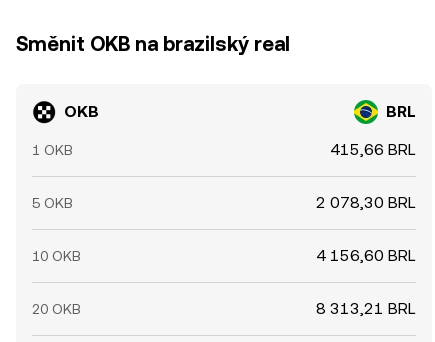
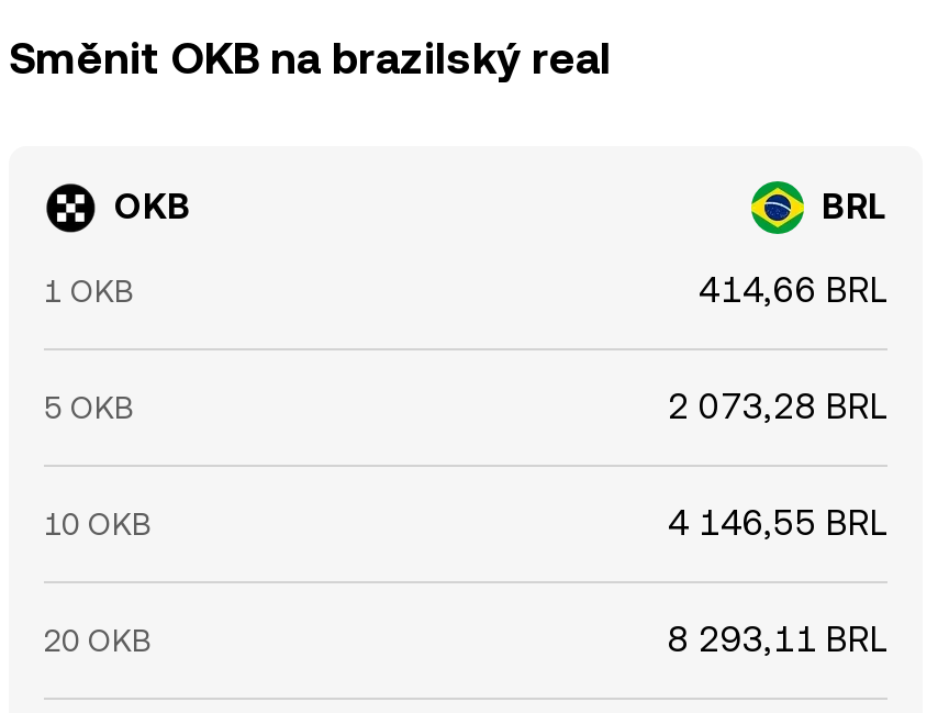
- 415,66 BRL
+ 414,66 BRL

- 2 078,30 BRL
+ 2 073,28 BRL

- 4 156,60 BRL
+ 4 146,55 BRL

- 8 313,21 BRL
+ 8 293,11 BRL
